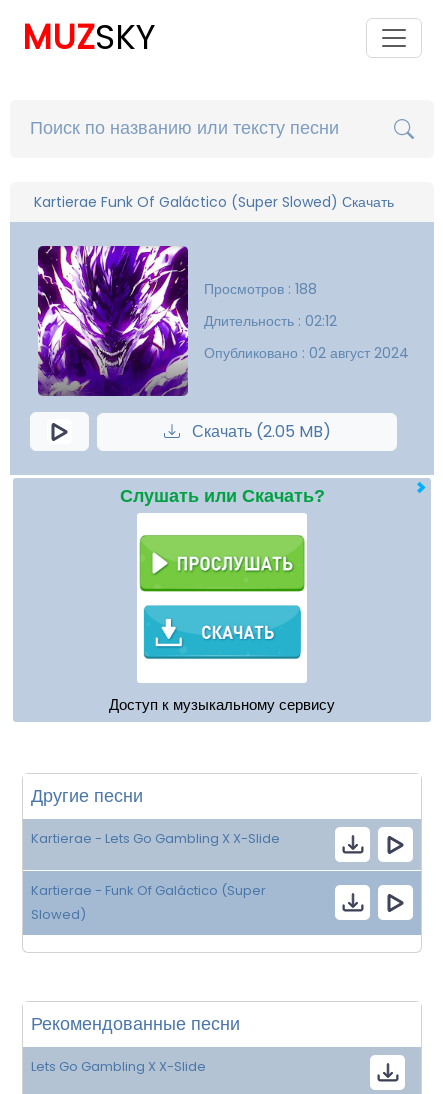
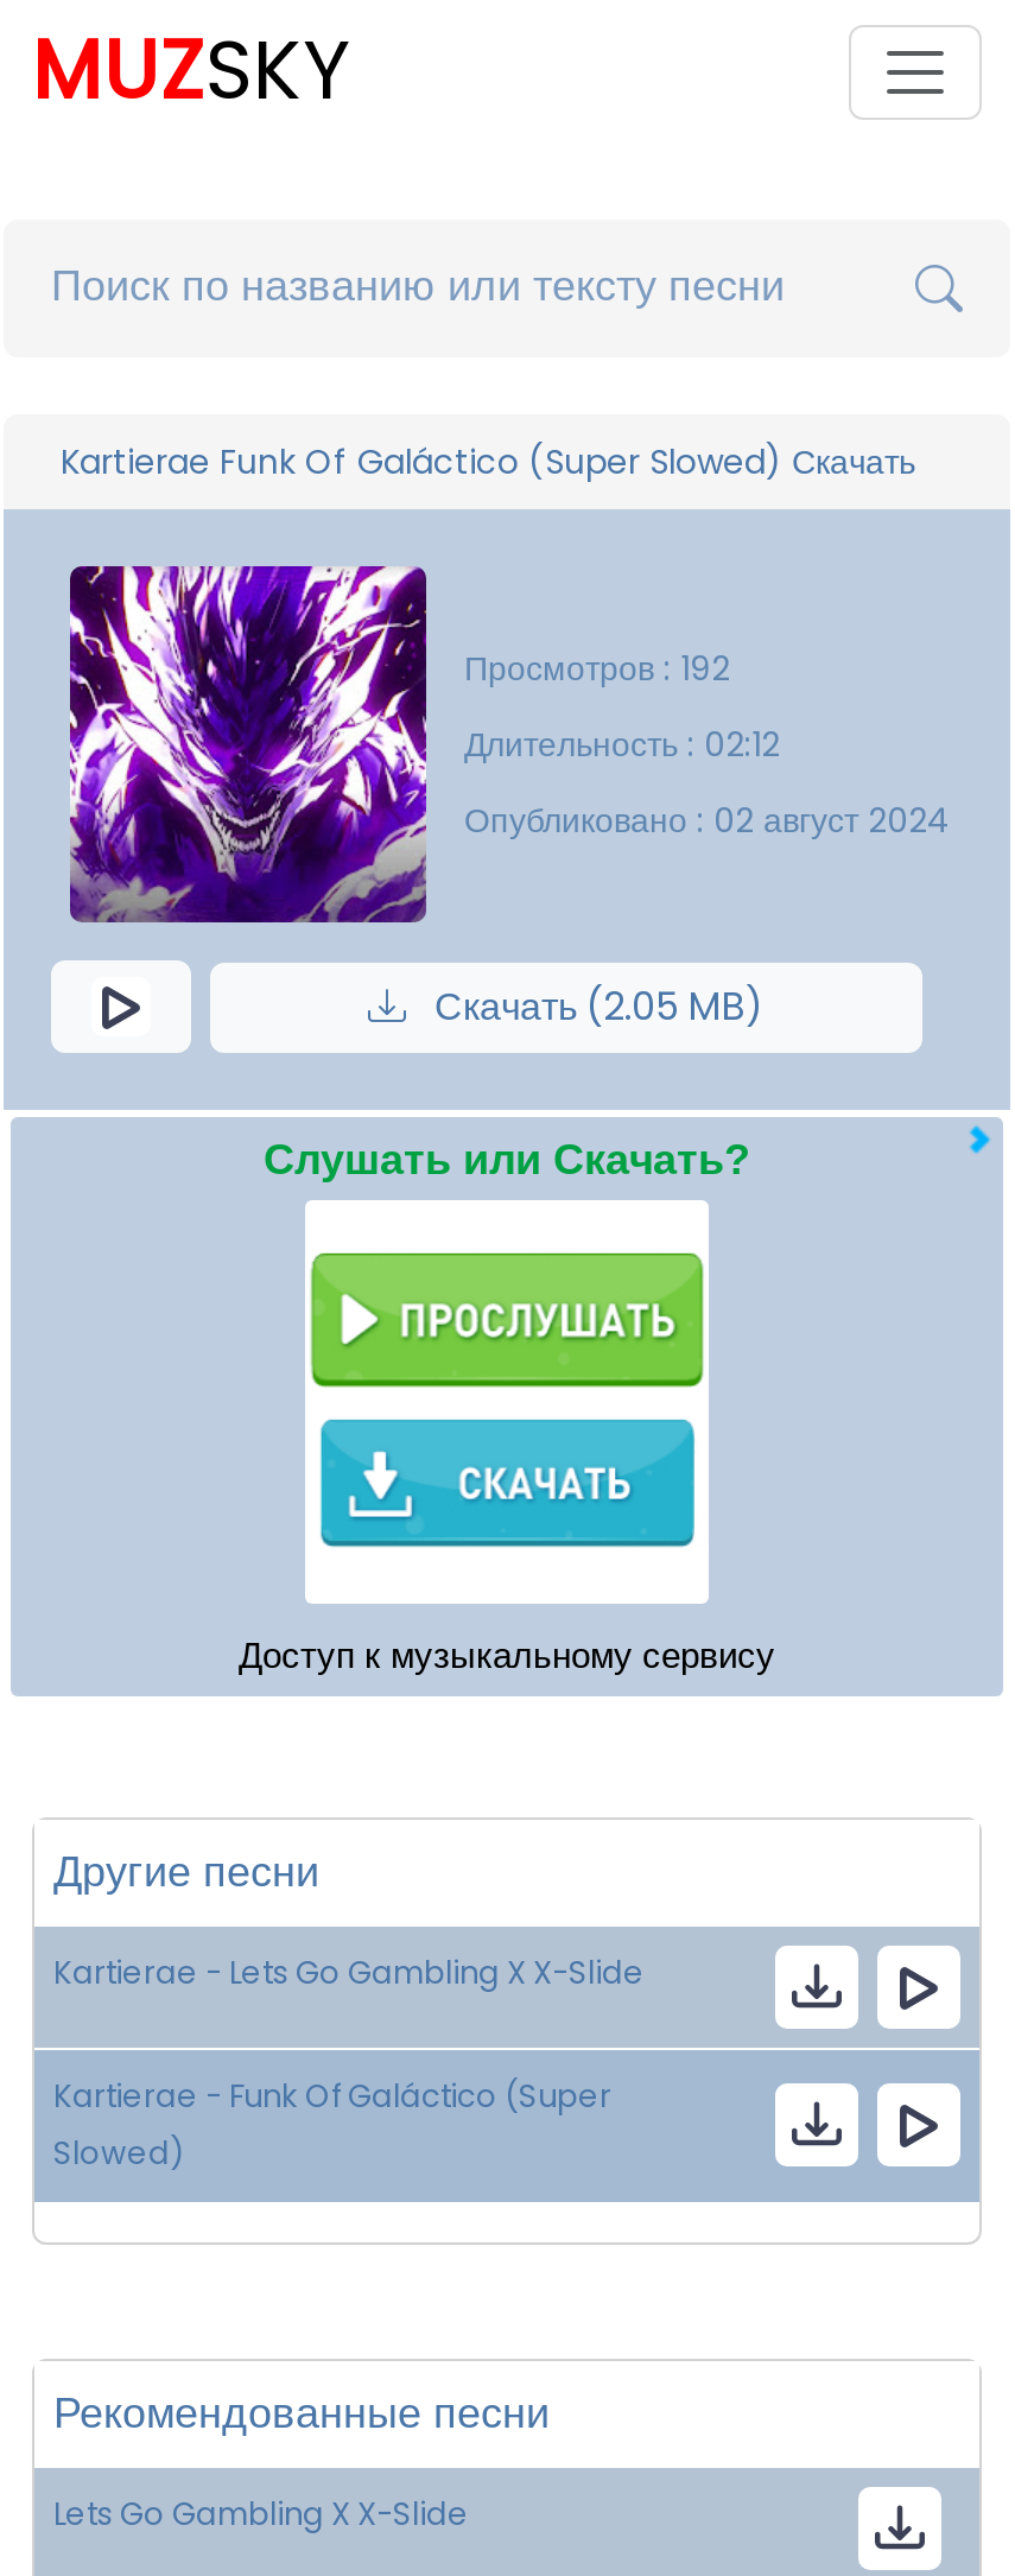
- Просмотров : 188
+ Просмотров : 192
